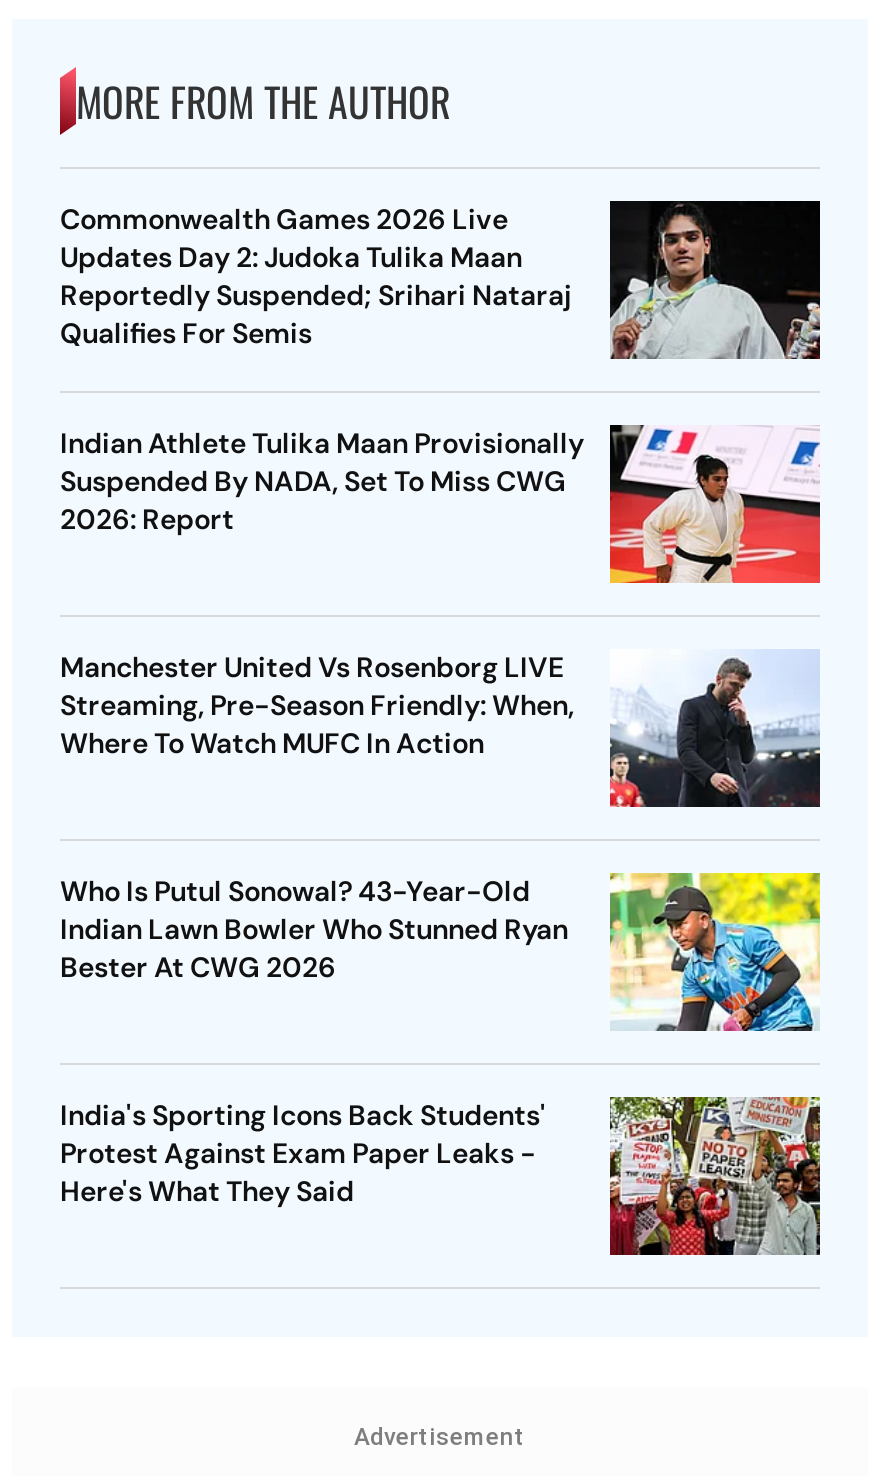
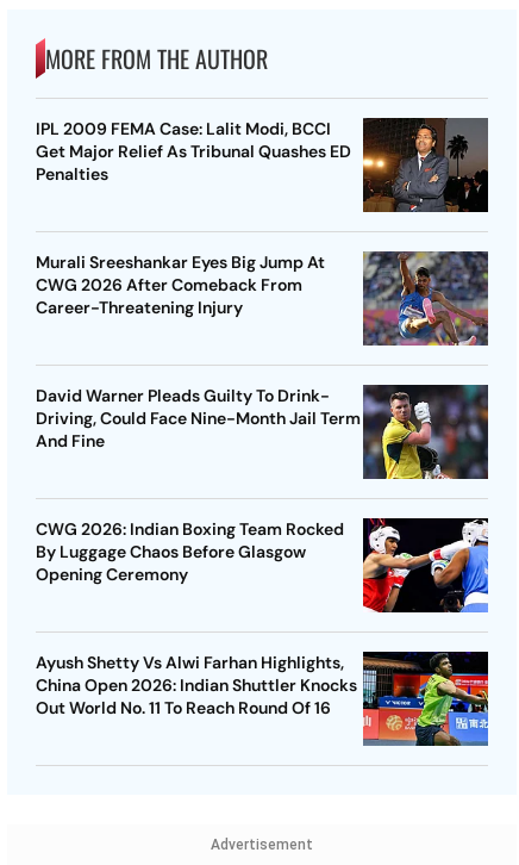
- [image]
- Commonwealth Games 2026 Live
- Updates Day 2: Judoka Tulika Maan
- Reportedly Suspended; Srihari Nataraj
- Qualifies For Semis
+ [image]
+ IPL 2009 FEMA Case: Lalit Modi, BCCI
+ Get Major Relief As Tribunal Quashes ED
+ Penalties

- [image]
- Indian Athlete Tulika Maan Provisionally
- Suspended By NADA, Set To Miss CWG
- 2026: Report
+ [image]
+ Murali Sreeshankar Eyes Big Jump At
+ CWG 2026 After Comeback From
+ Career-Threatening Injury

- [image]
- Manchester United Vs Rosenborg LIVE
- Streaming, Pre-Season Friendly: When,
- Where To Watch MUFC In Action
+ [image]
+ David Warner Pleads Guilty To Drink-
+ Driving, Could Face Nine-Month Jail Term
+ And Fine

- [image]
- Who Is Putul Sonowal? 43-Year-Old
- Indian Lawn Bowler Who Stunned Ryan
- Bester At CWG 2026
+ [image]
+ CWG 2026: Indian Boxing Team Rocked
+ By Luggage Chaos Before Glasgow
+ Opening Ceremony

- [image]
- India's Sporting Icons Back Students'
- Protest Against Exam Paper Leaks -
- Here's What They Said
+ [image]
+ Ayush Shetty Vs Alwi Farhan Highlights,
+ China Open 2026: Indian Shuttler Knocks
+ Out World No. 11 To Reach Round Of 16
